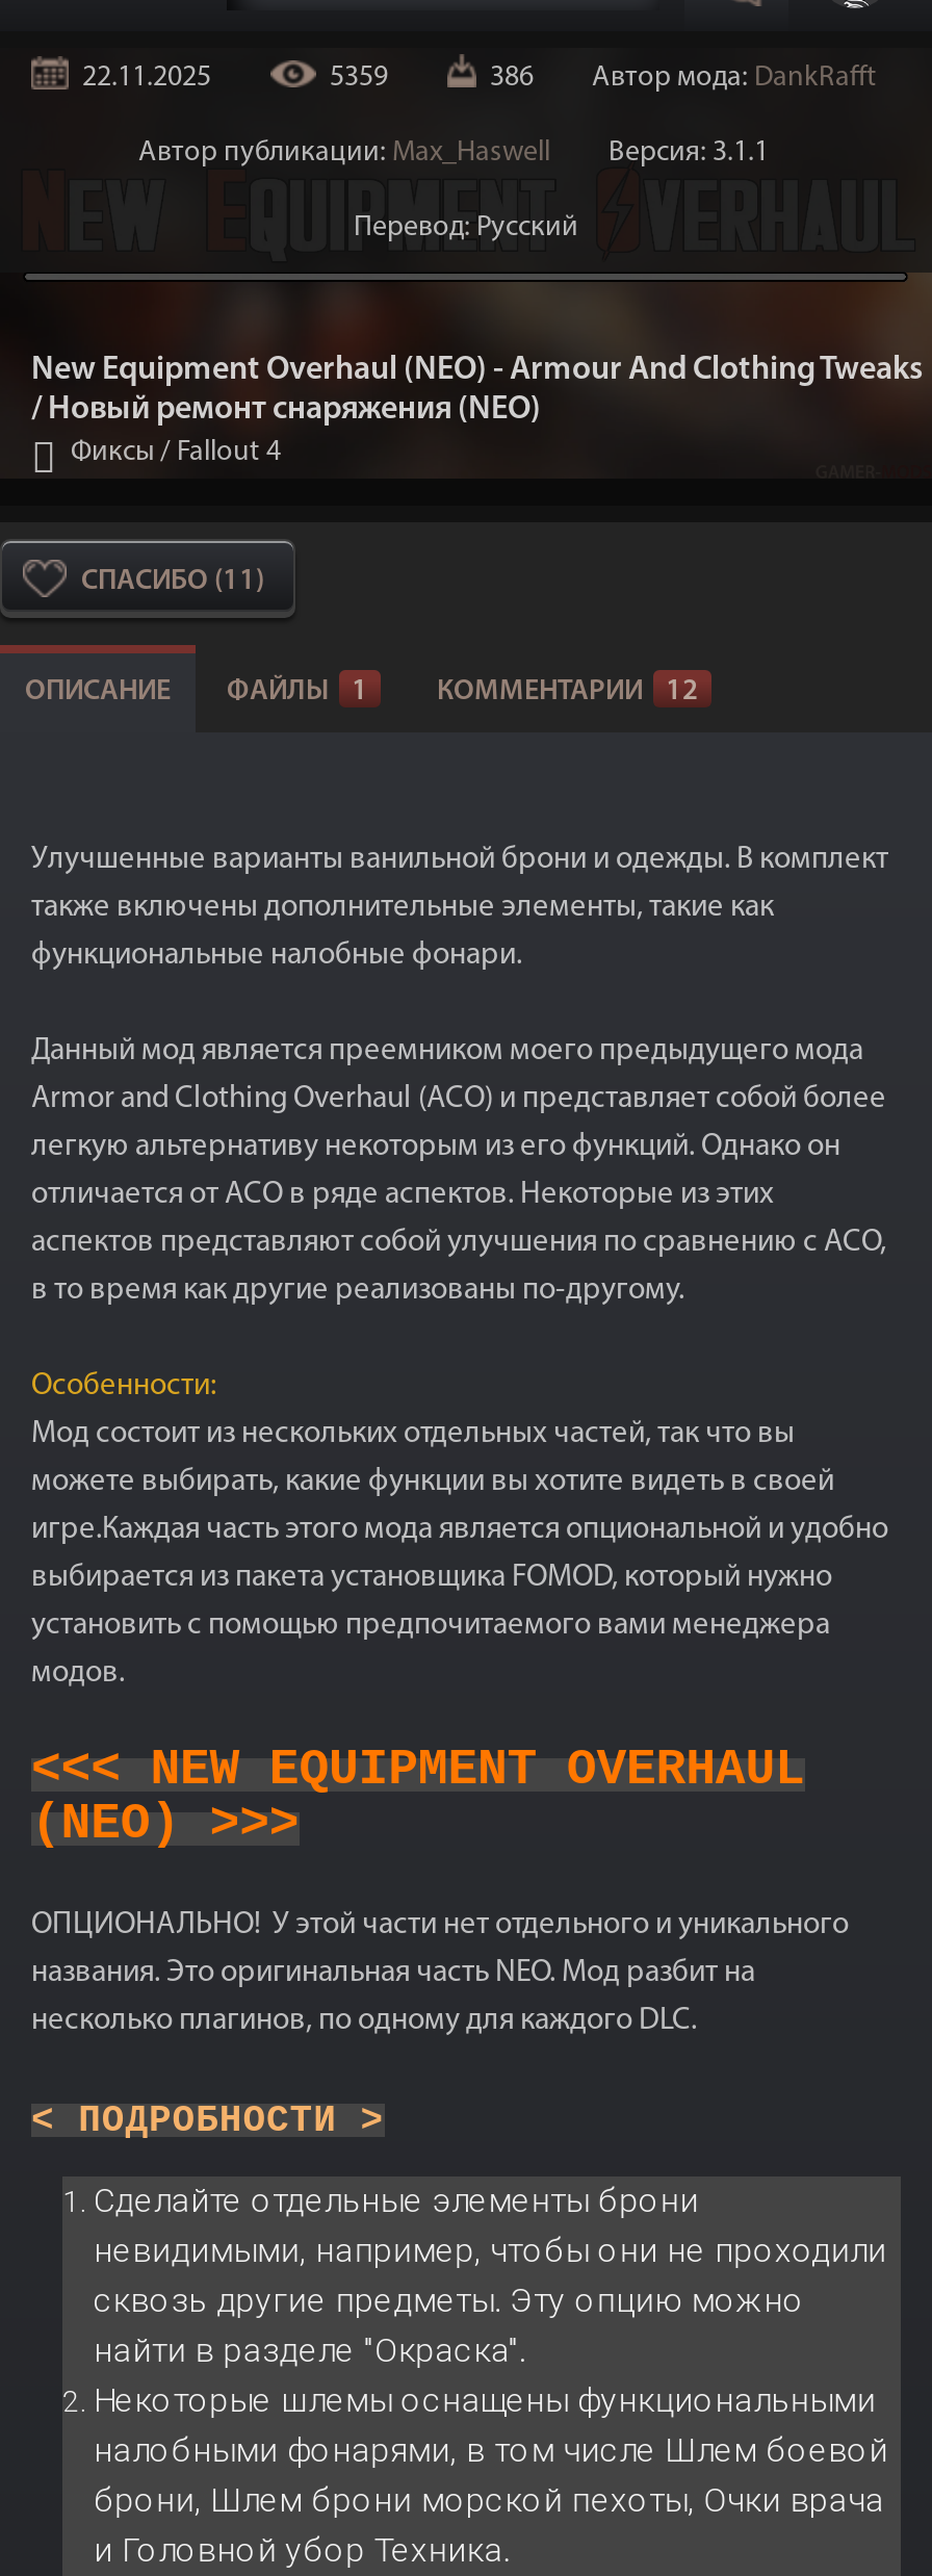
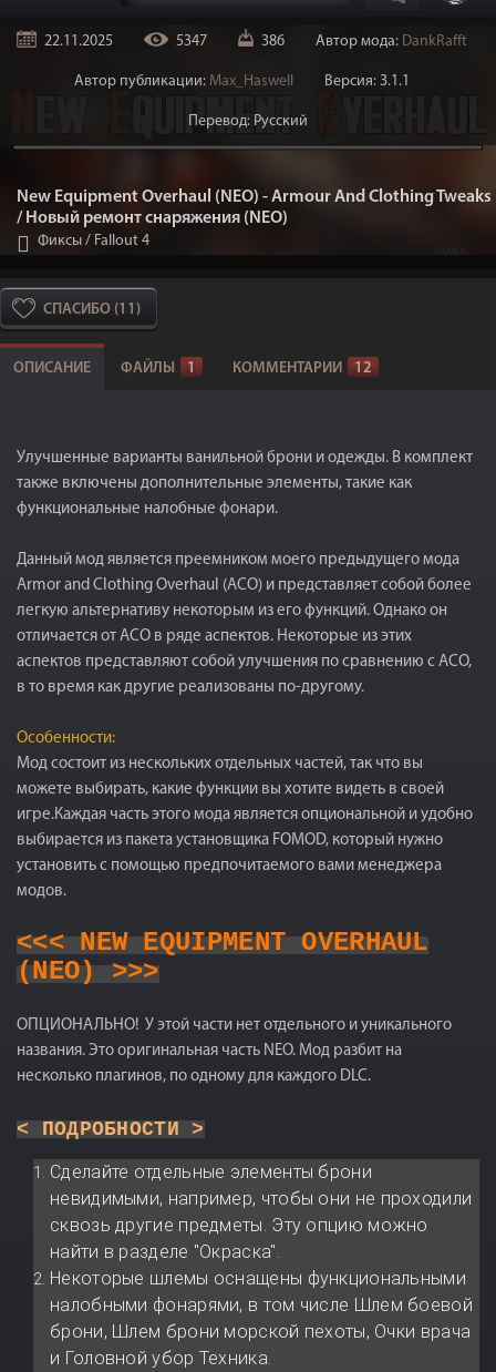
- 5359
+ 5347
